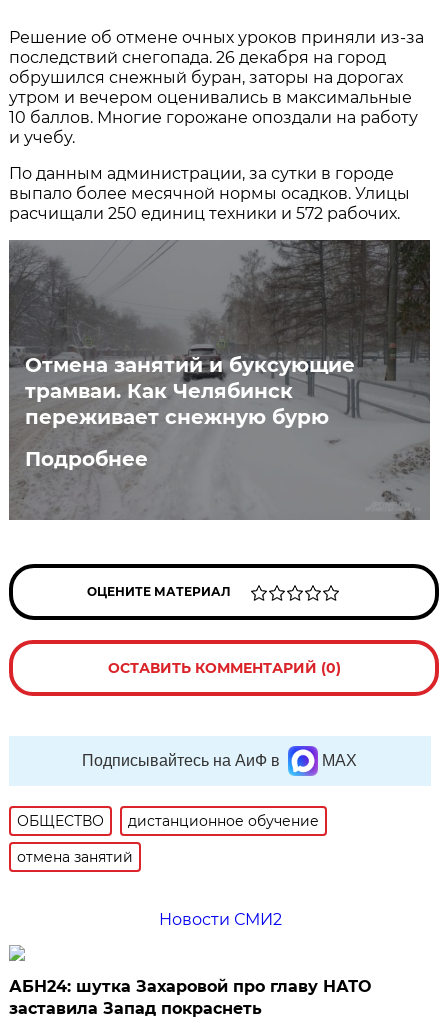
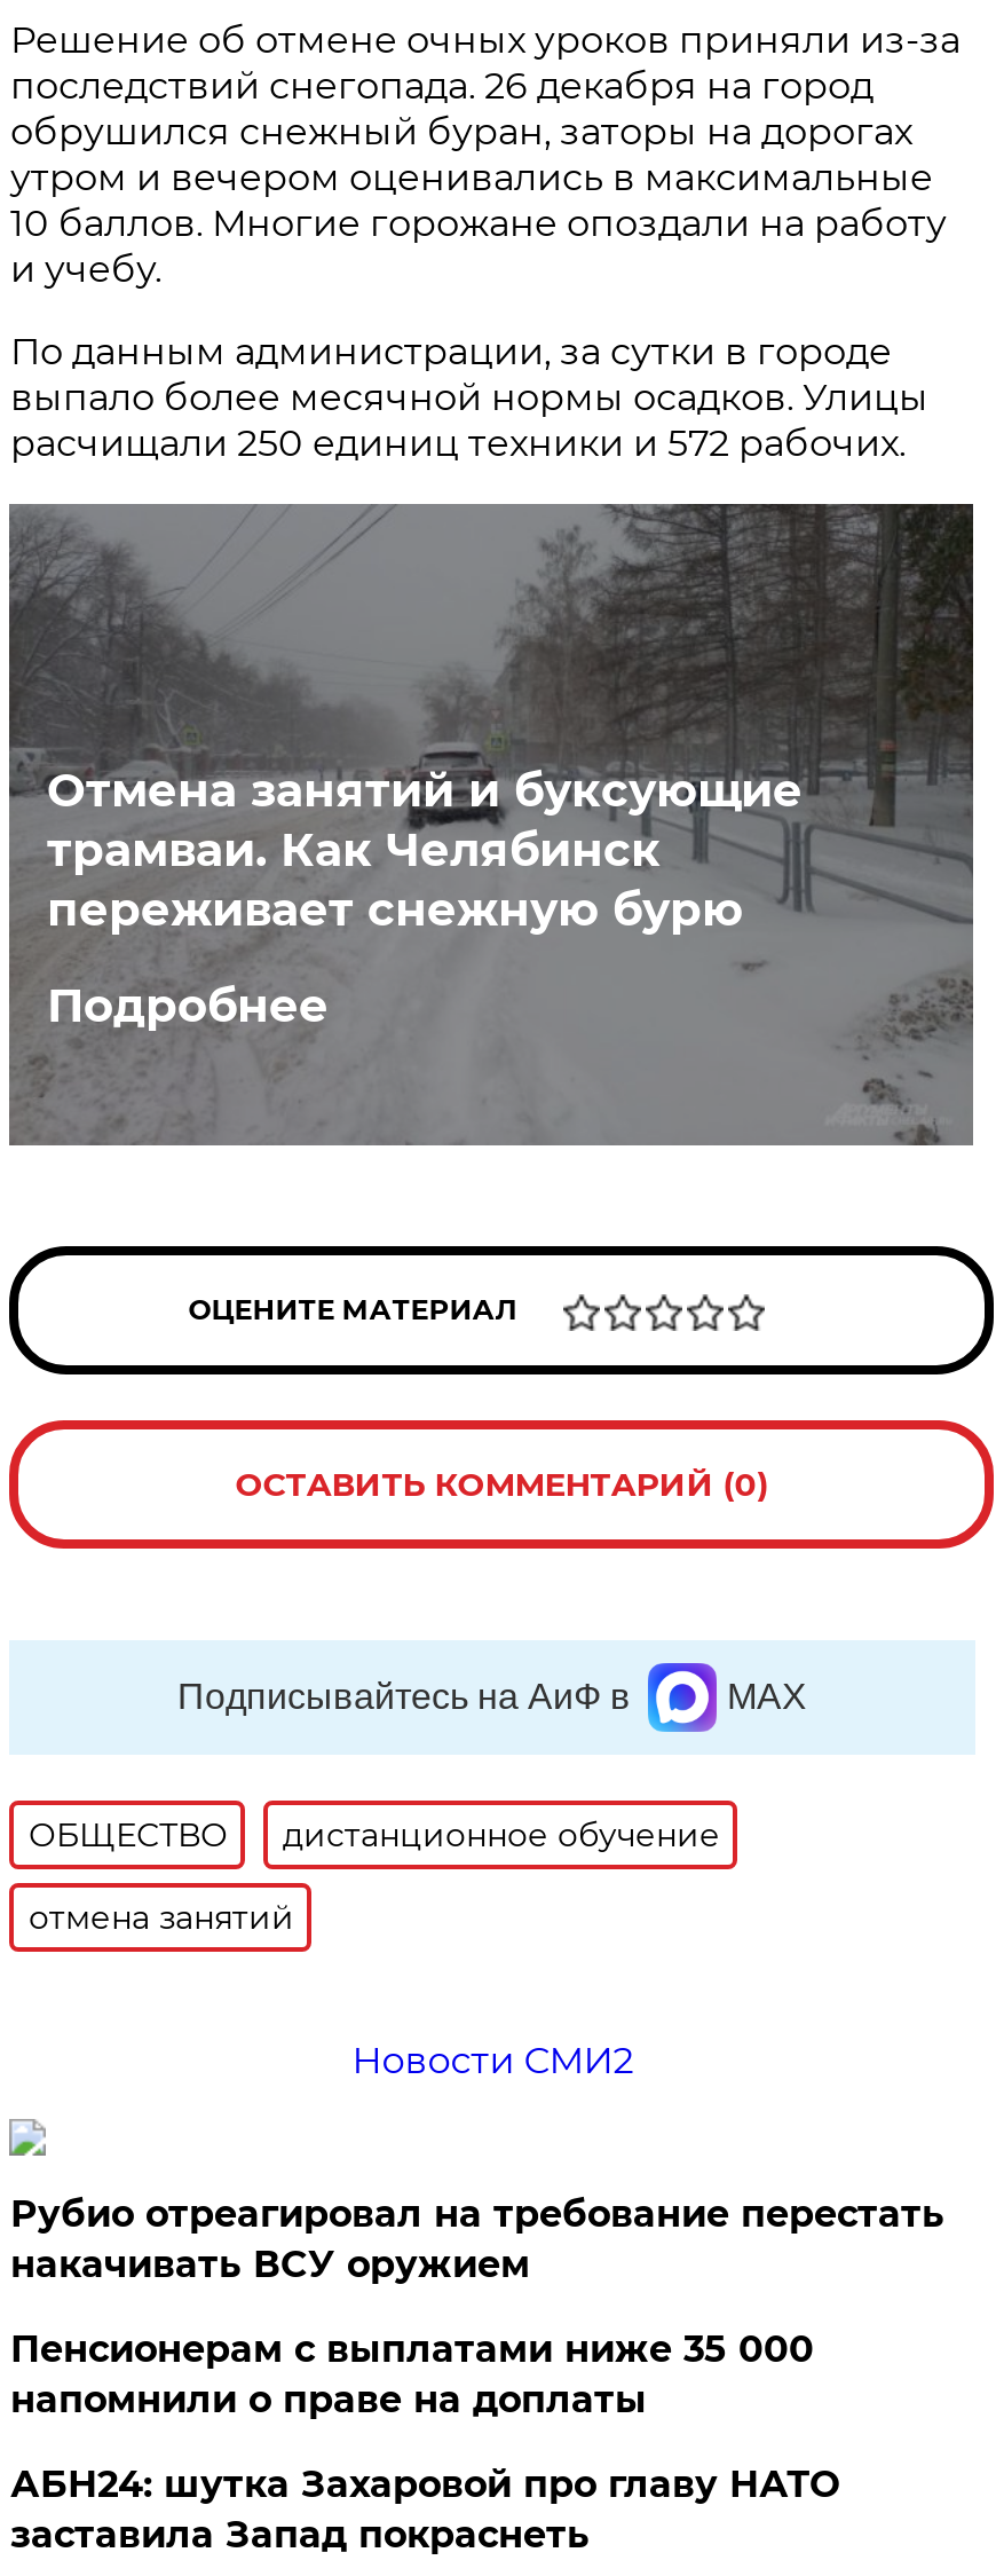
+ Рубио отреагировал на требование перестать
+ накачивать ВСУ оружием
+ Пенсионерам с выплатами ниже 35 000
+ напомнили о праве на доплаты
